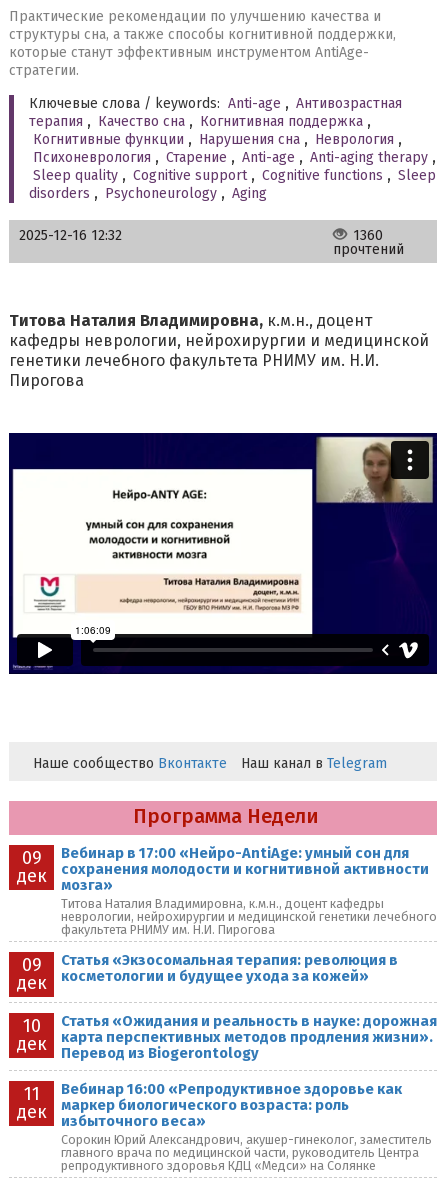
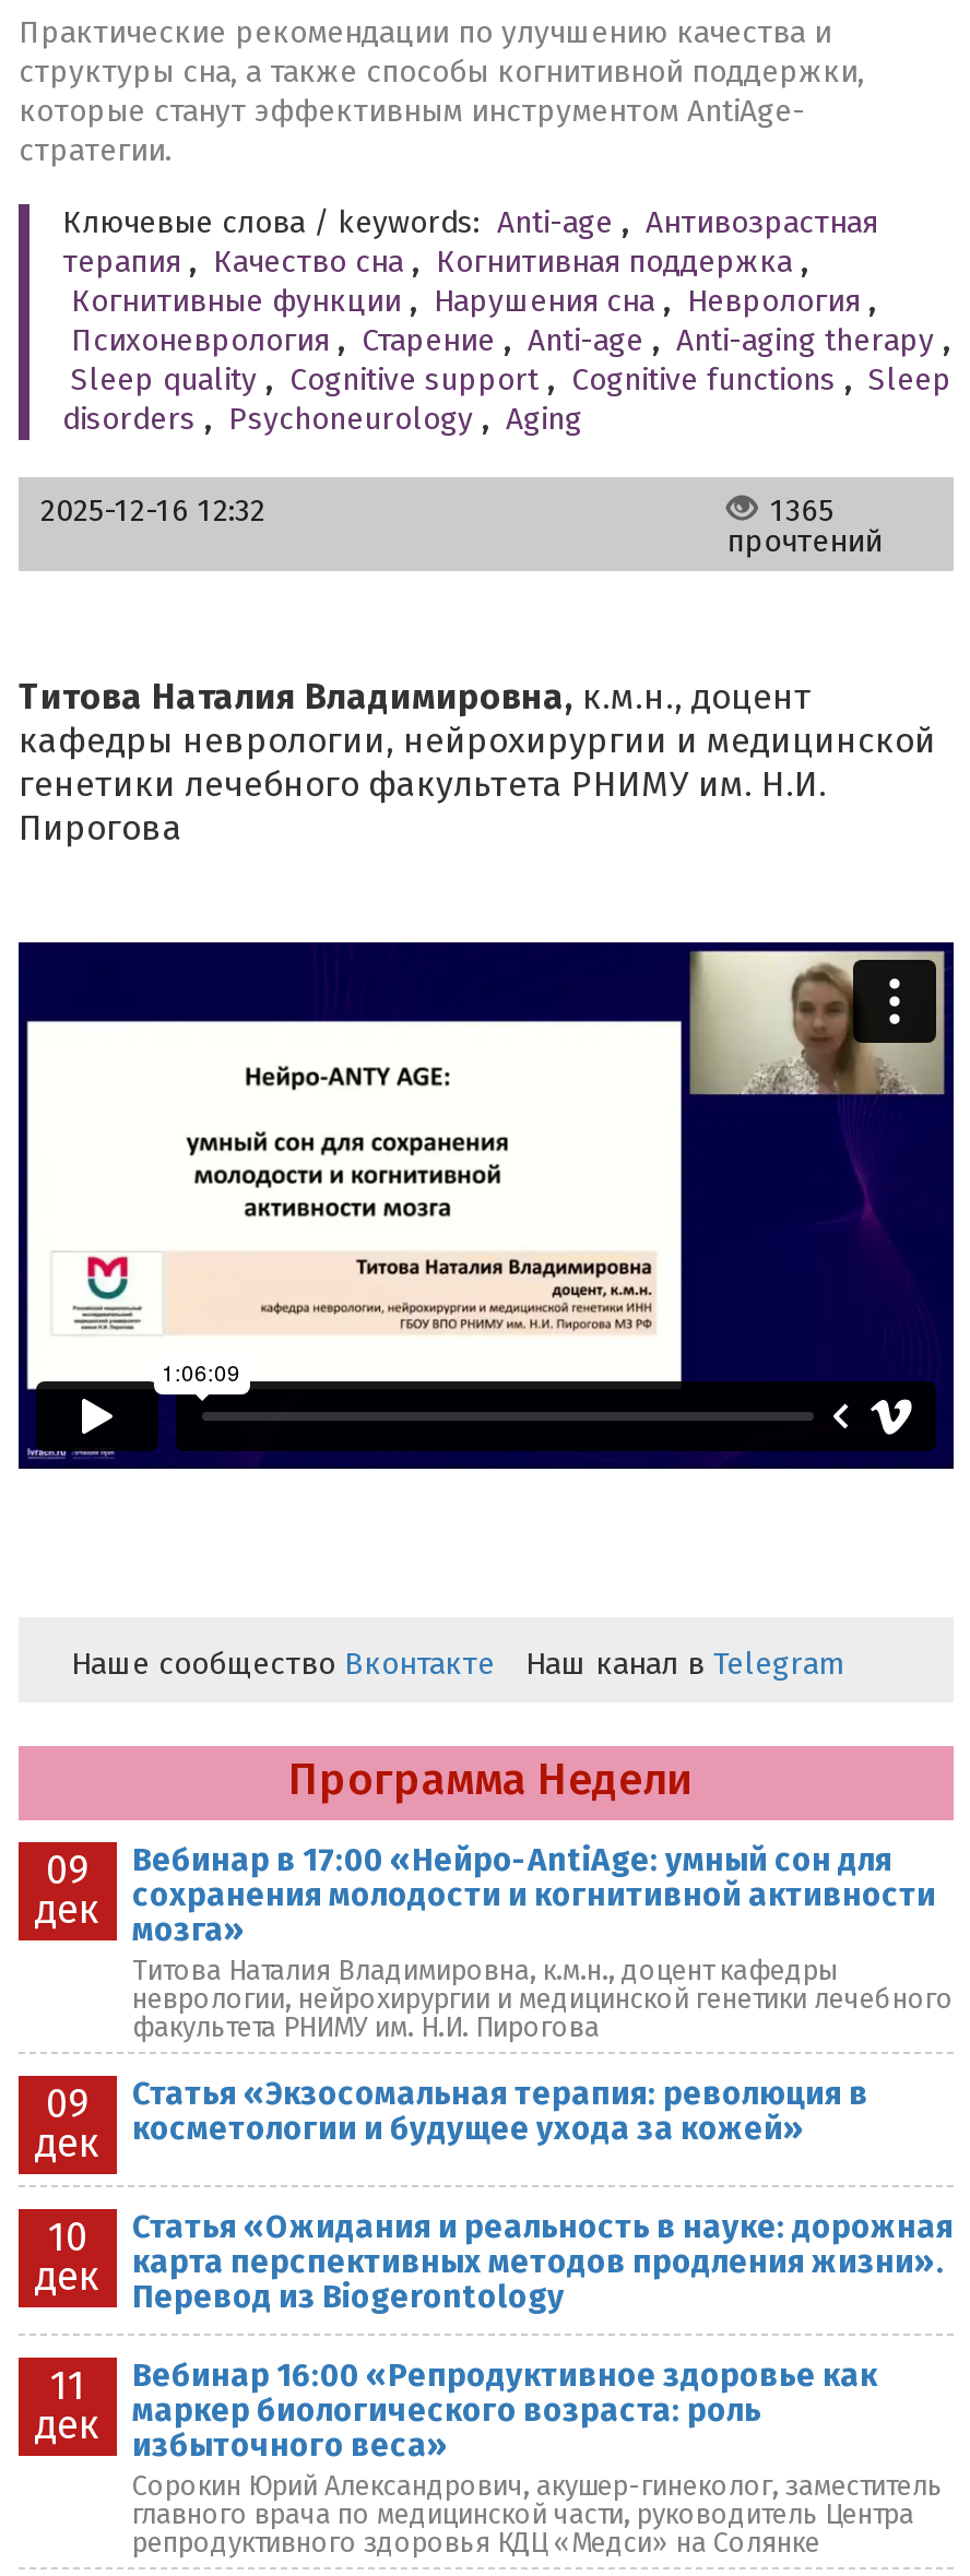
- 1360
+ 1365
